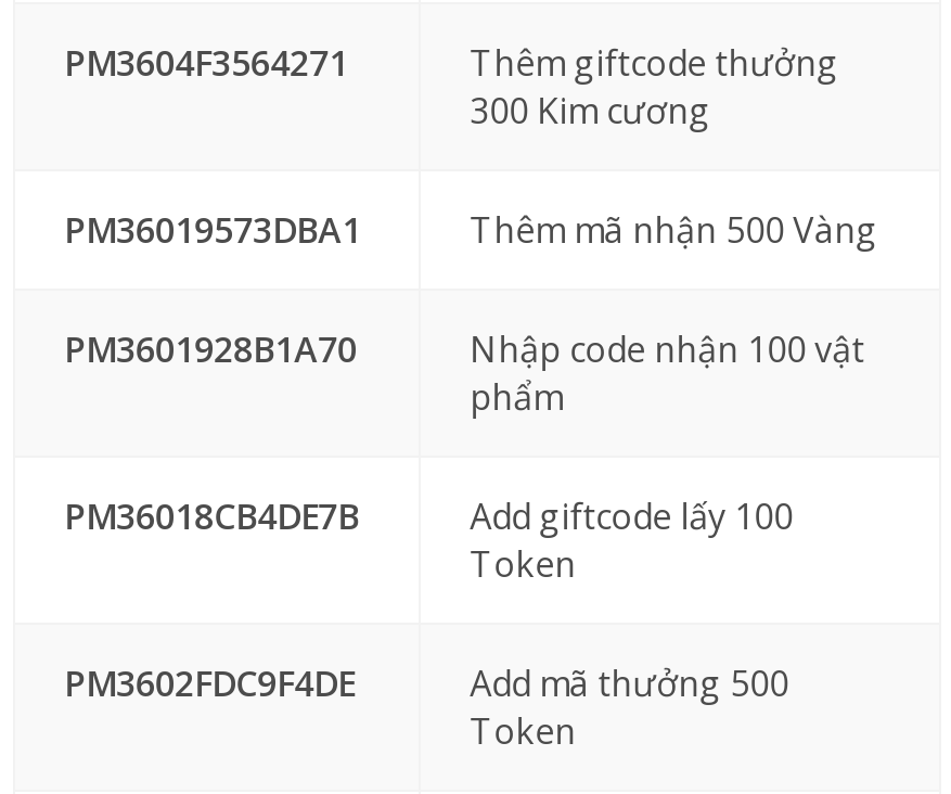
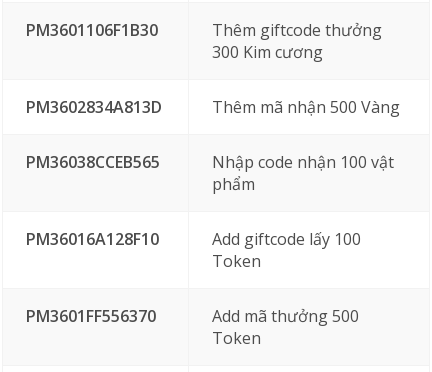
- PM3604F3564271
+ PM3601106F1B30

- PM36019573DBA1
+ PM3602834A813D

- PM3601928B1A70
+ PM36038CCEB565

- PM36018CB4DE7B
+ PM36016A128F10

- PM3602FDC9F4DE
+ PM3601FF556370
